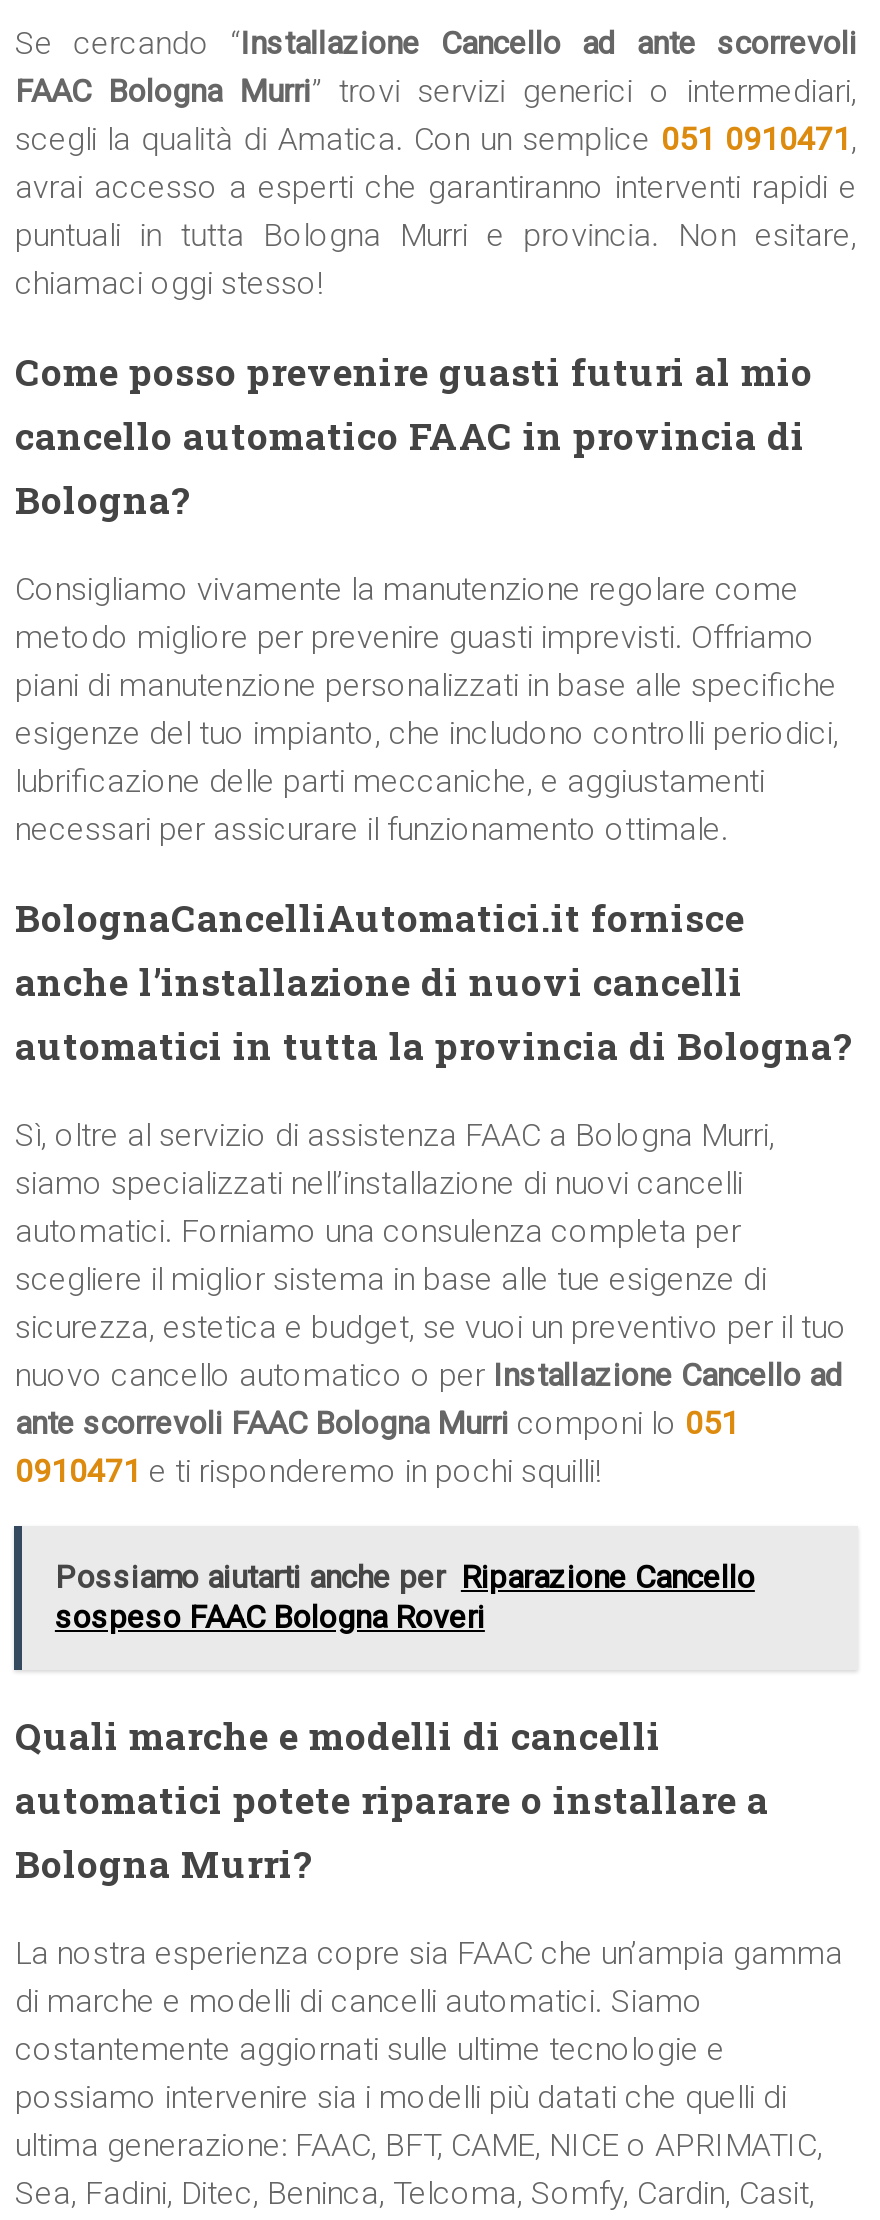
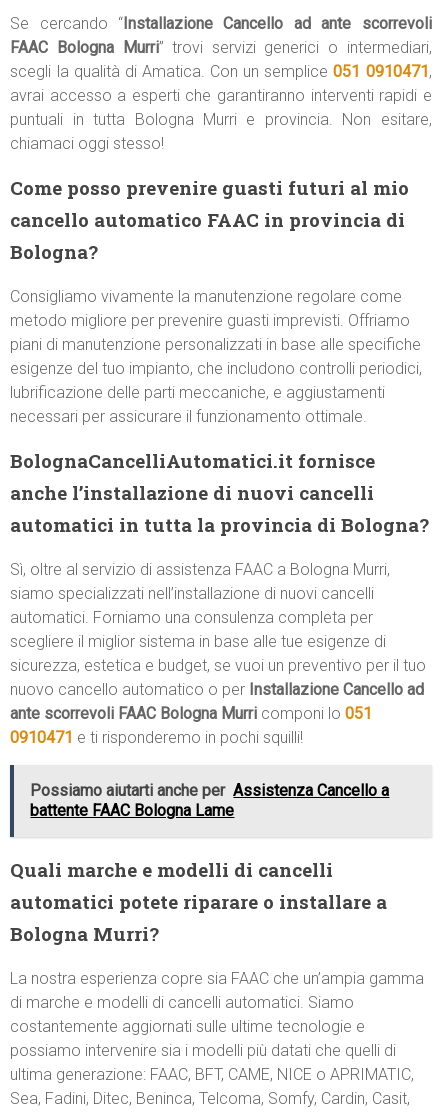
- Possiamo aiutarti anche per Riparazione Cancello
- sospeso FAAC Bologna Roveri
+ Possiamo aiutarti anche per Assistenza Cancello a
+ battente FAAC Bologna Lame
